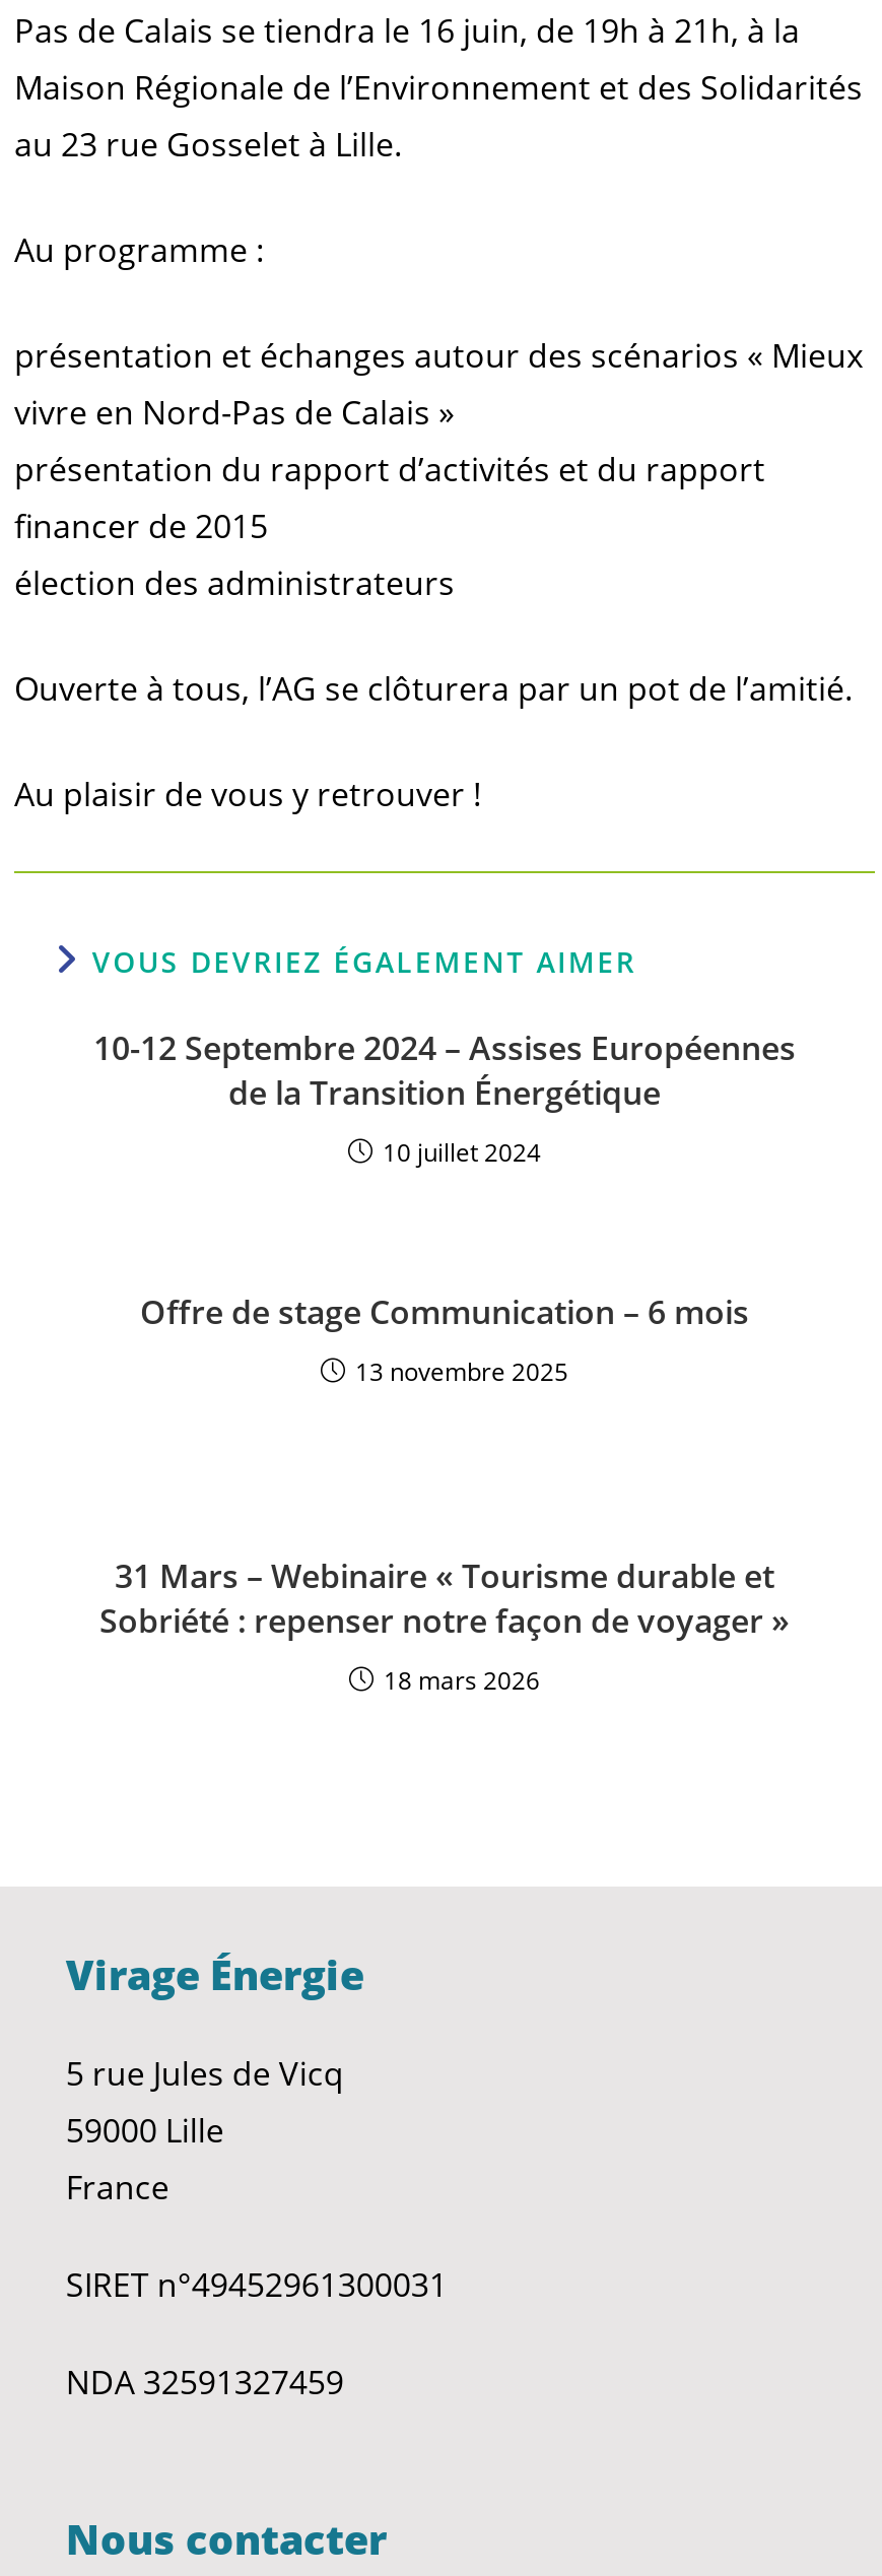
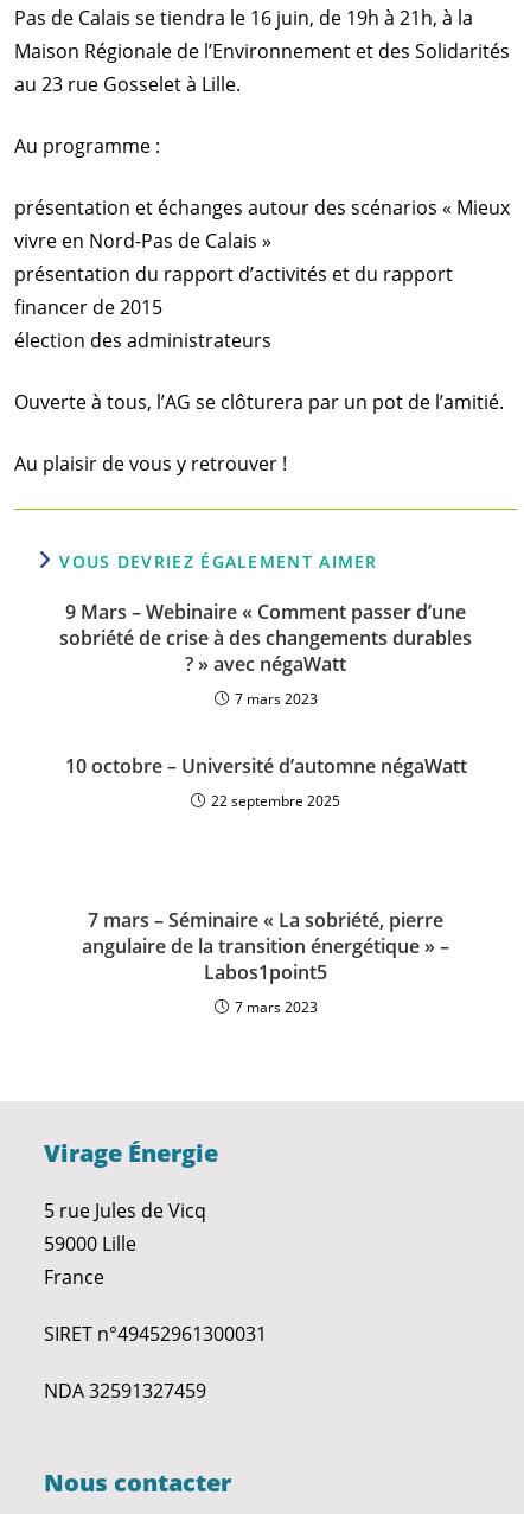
- 10-12 Septembre 2024 – Assises Européennes
- de la Transition Énergétique
+ 9 Mars – Webinaire « Comment passer d’une
+ sobriété de crise à des changements durables
+ ? » avec négaWatt

- 10 juillet 2024
+ 7 mars 2023

- Offre de stage Communication – 6 mois
+ 10 octobre – Université d’automne négaWatt

- 13 novembre 2025
+ 22 septembre 2025

- 31 Mars – Webinaire « Tourisme durable et
- Sobriété : repenser notre façon de voyager »
+ 7 mars – Séminaire « La sobriété, pierre
+ angulaire de la transition énergétique » –
+ Labos1point5

- 18 mars 2026
+ 7 mars 2023
